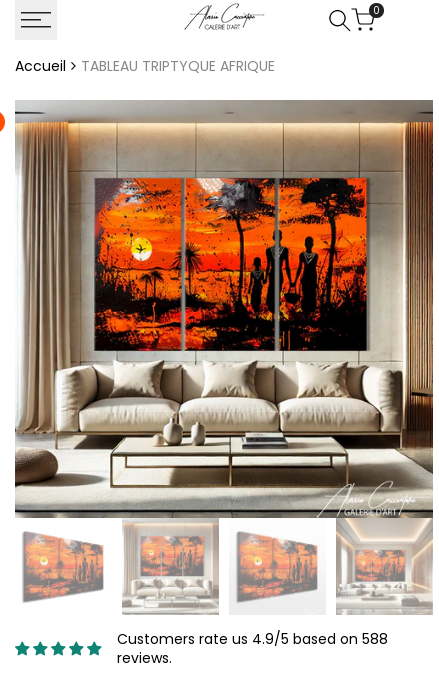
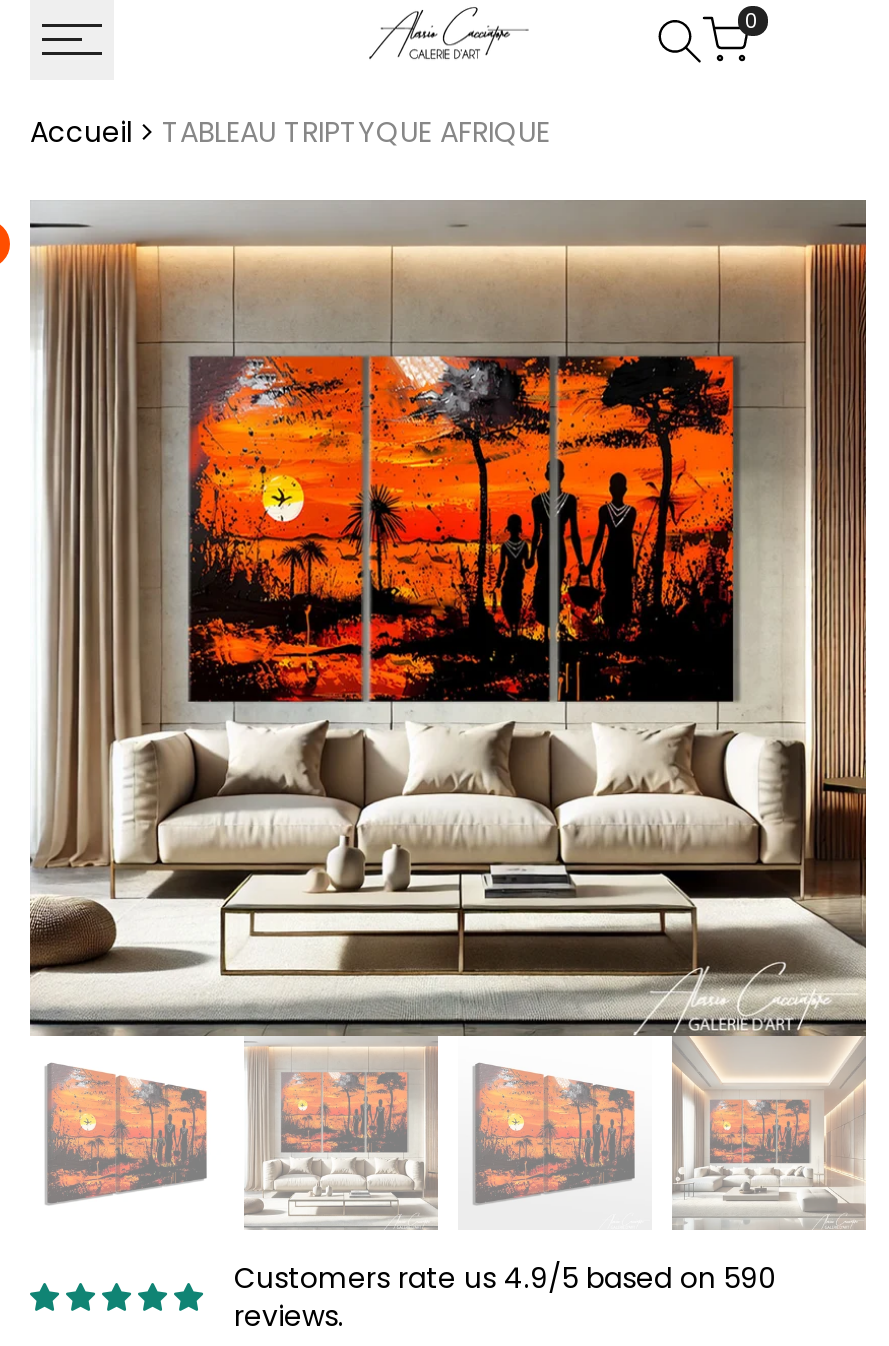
- Customers rate us 4.9/5 based on 588
+ Customers rate us 4.9/5 based on 590
